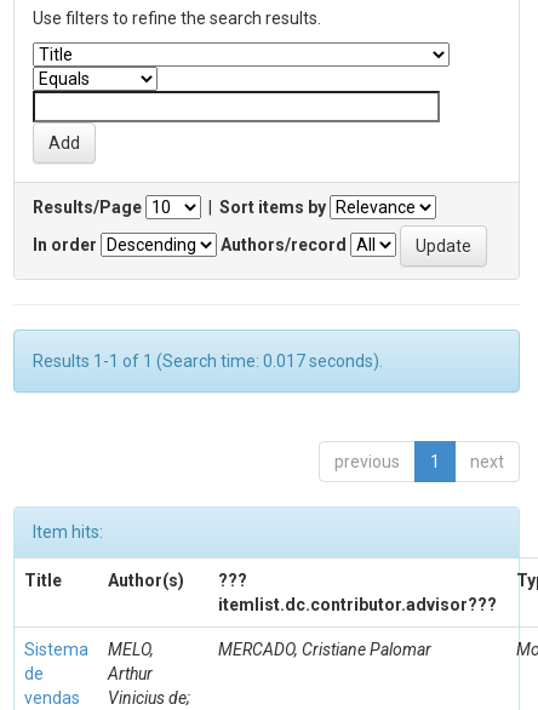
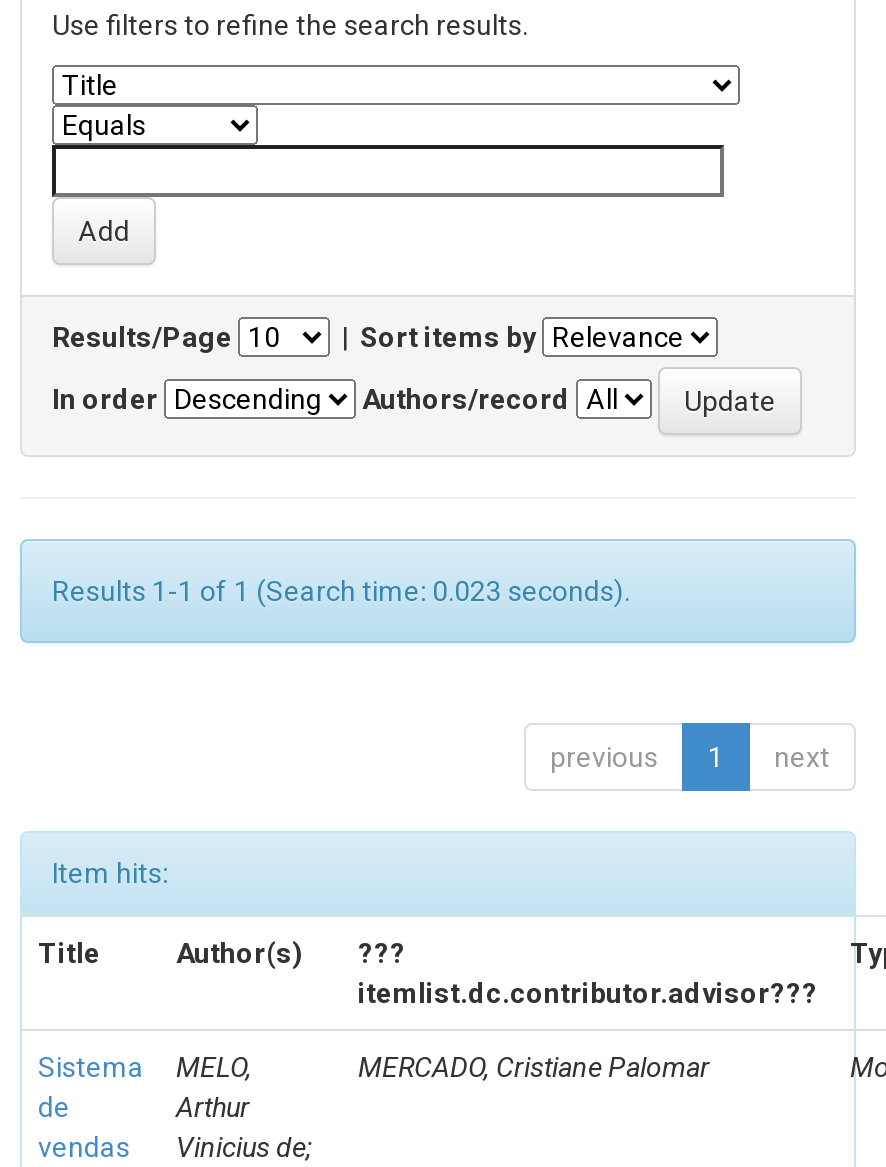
- Results 1-1 of 1 (Search time: 0.017 seconds).
+ Results 1-1 of 1 (Search time: 0.023 seconds).
